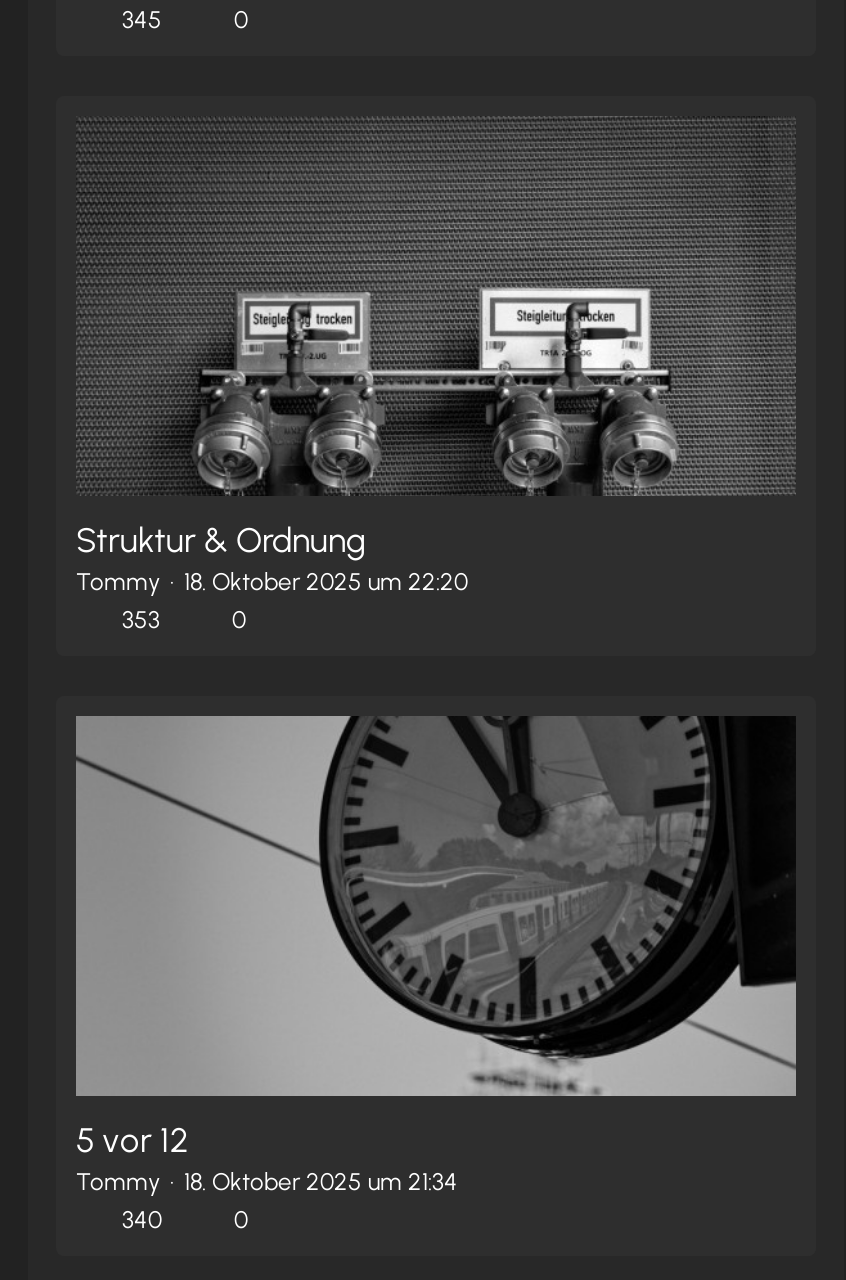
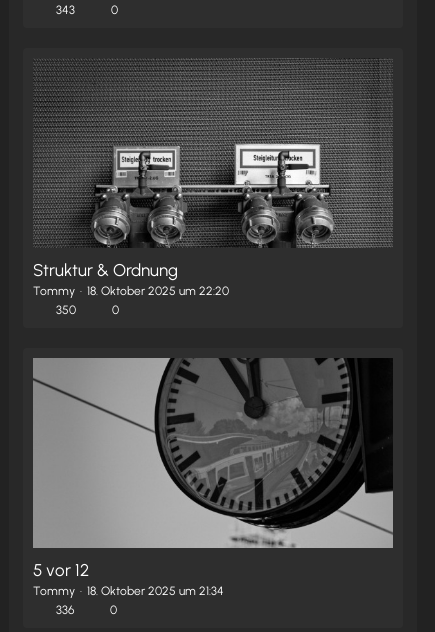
- 345
+ 343

- 353
+ 350

- 340
+ 336
